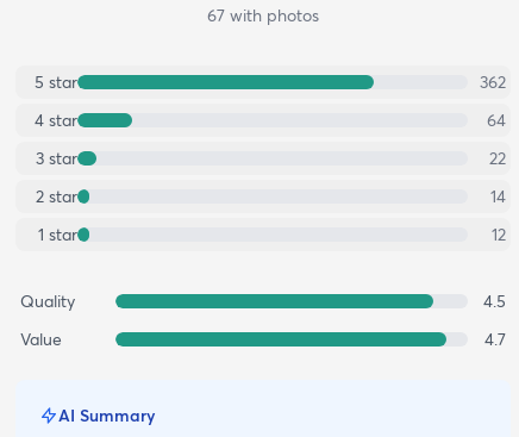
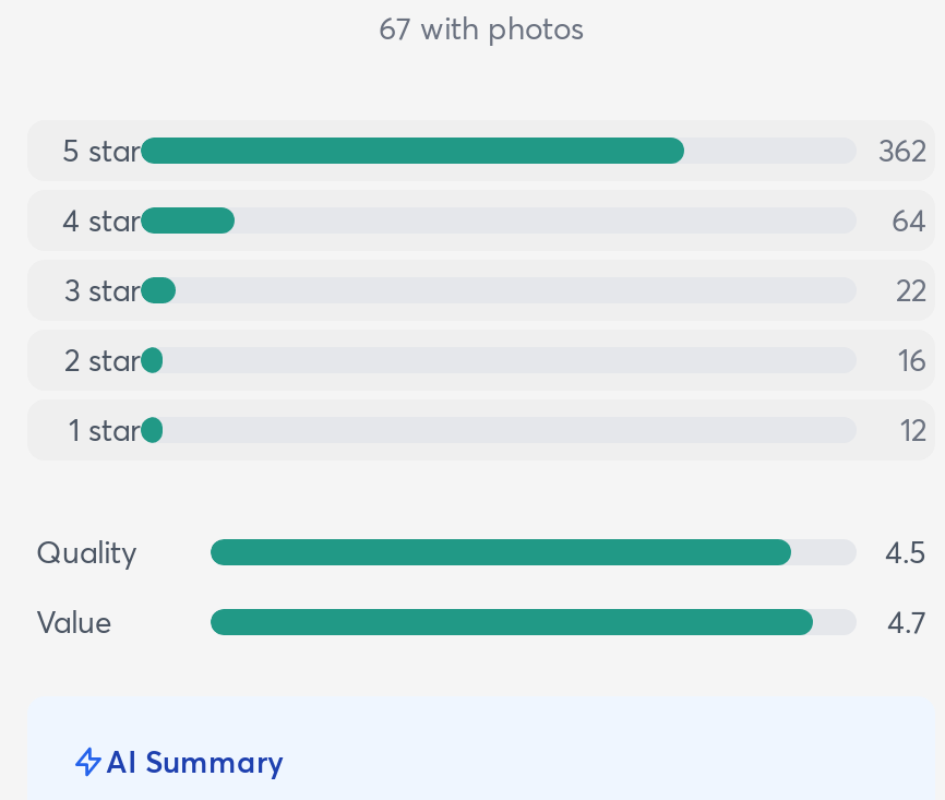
- 14
+ 16
